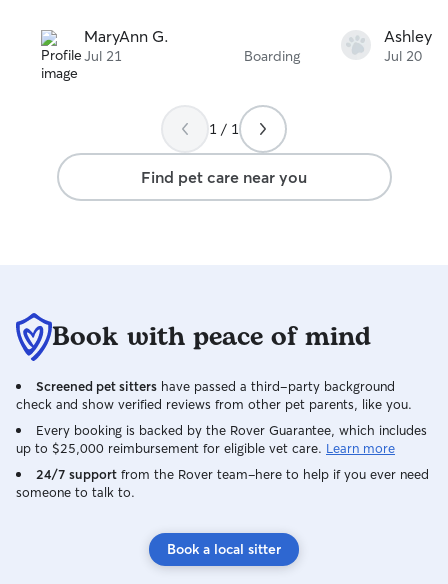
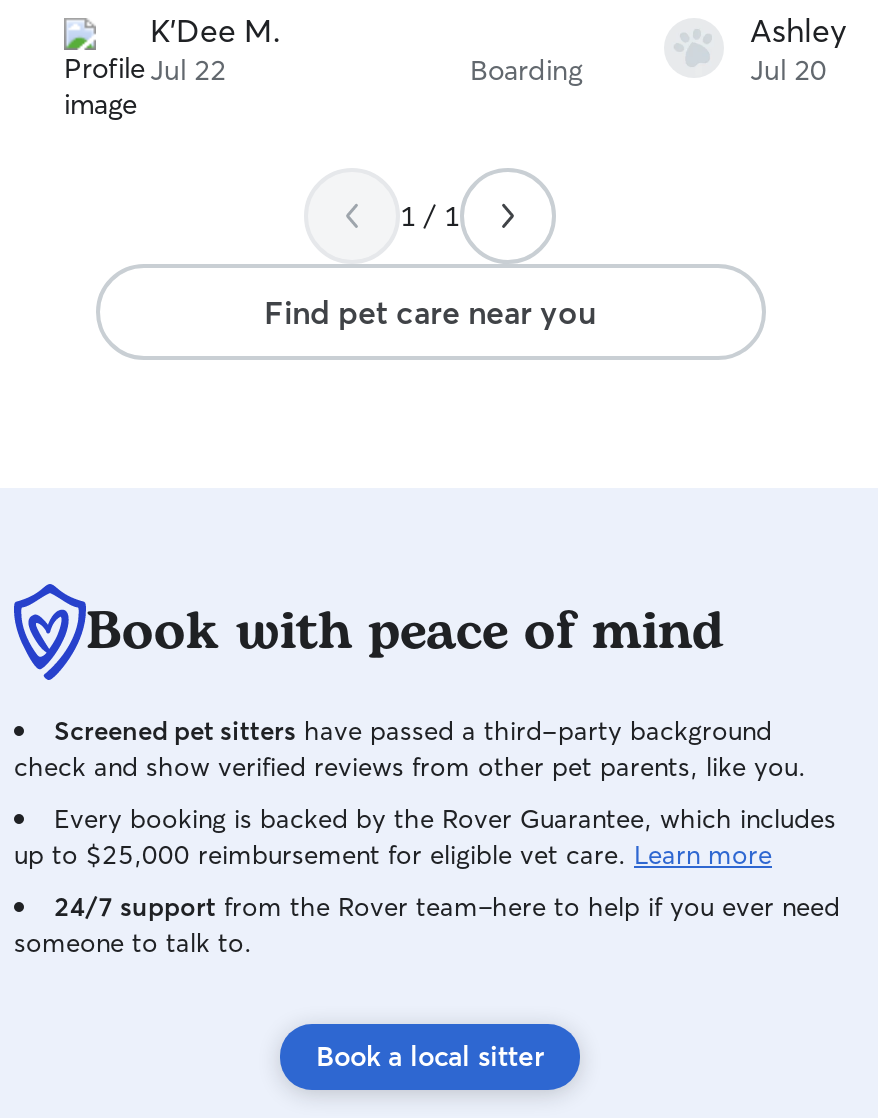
- MaryAnn G.
- Jul 21
+ K’Dee M.
+ Jul 22
